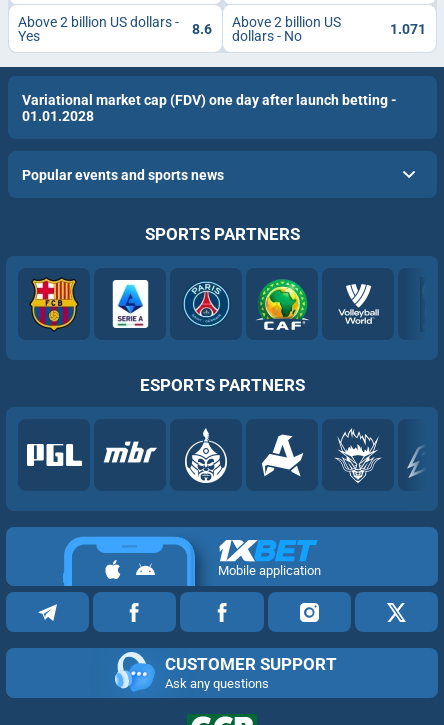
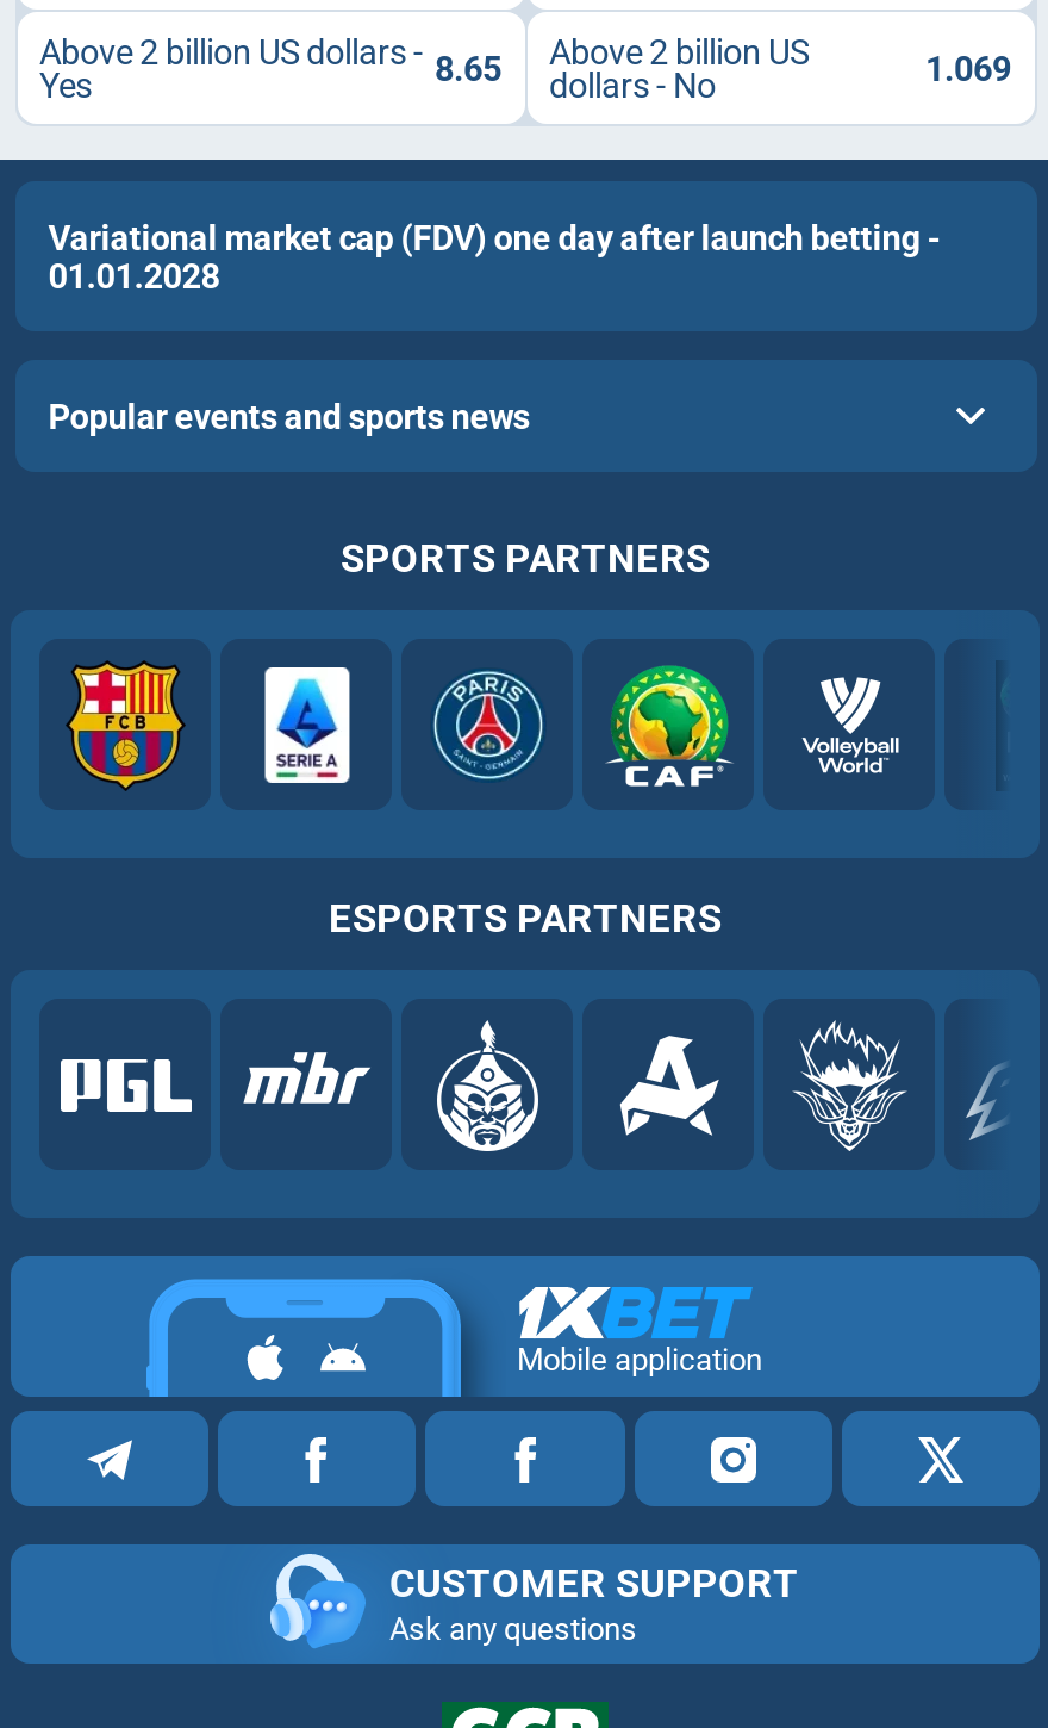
- Above 2 billion US dollars - 8.6 Above 2 billion US dollars - No
+ Above 2 billion US dollars - 8.65 Above 2 billion US dollars - No

- 1.071
+ 1.069
